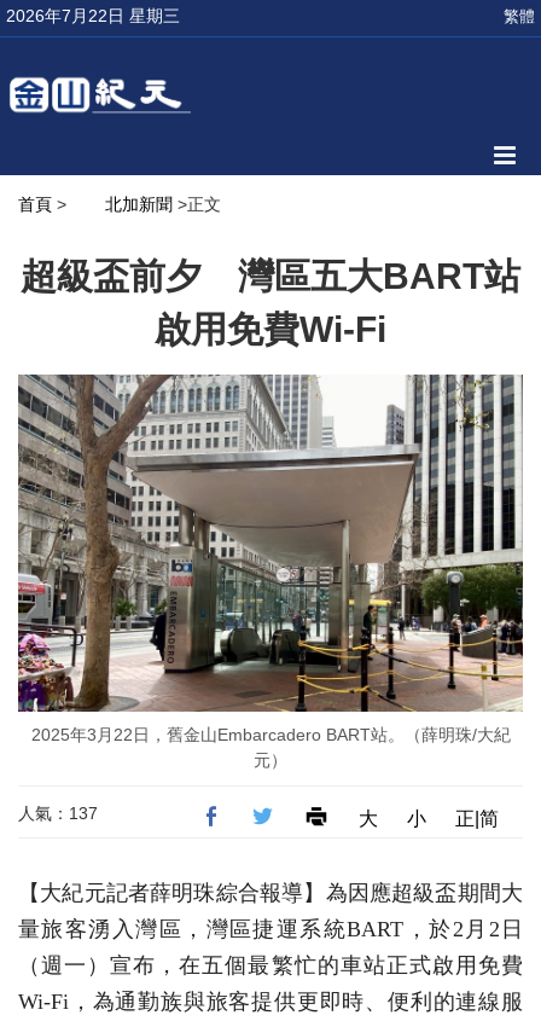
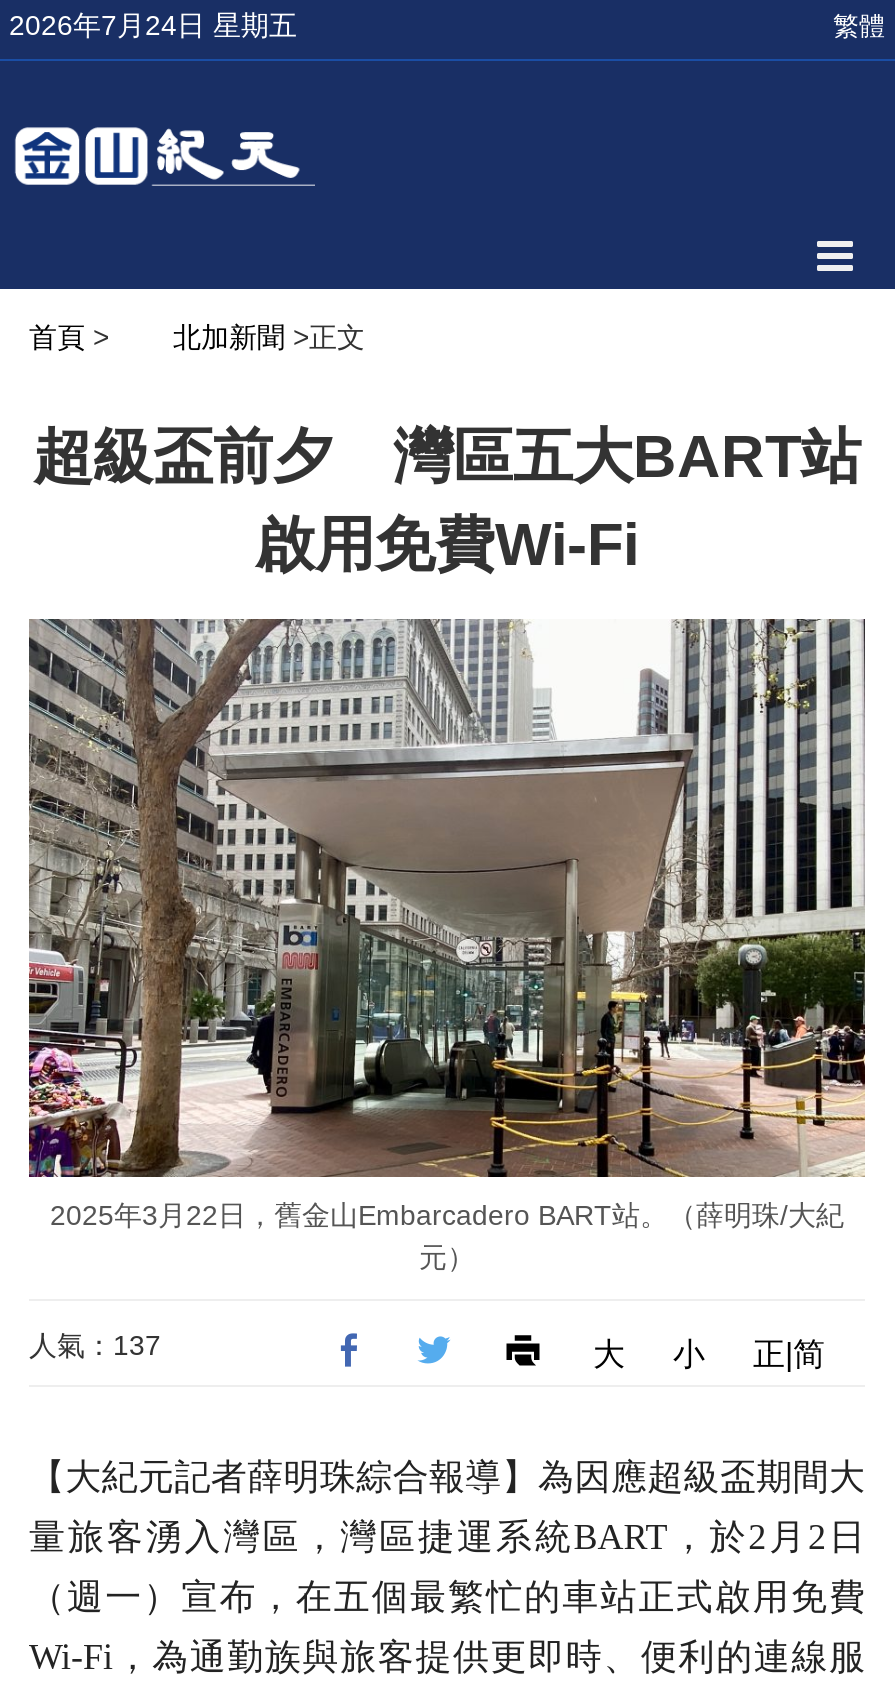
- 2026年7月22日 星期三
+ 2026年7月24日 星期五
